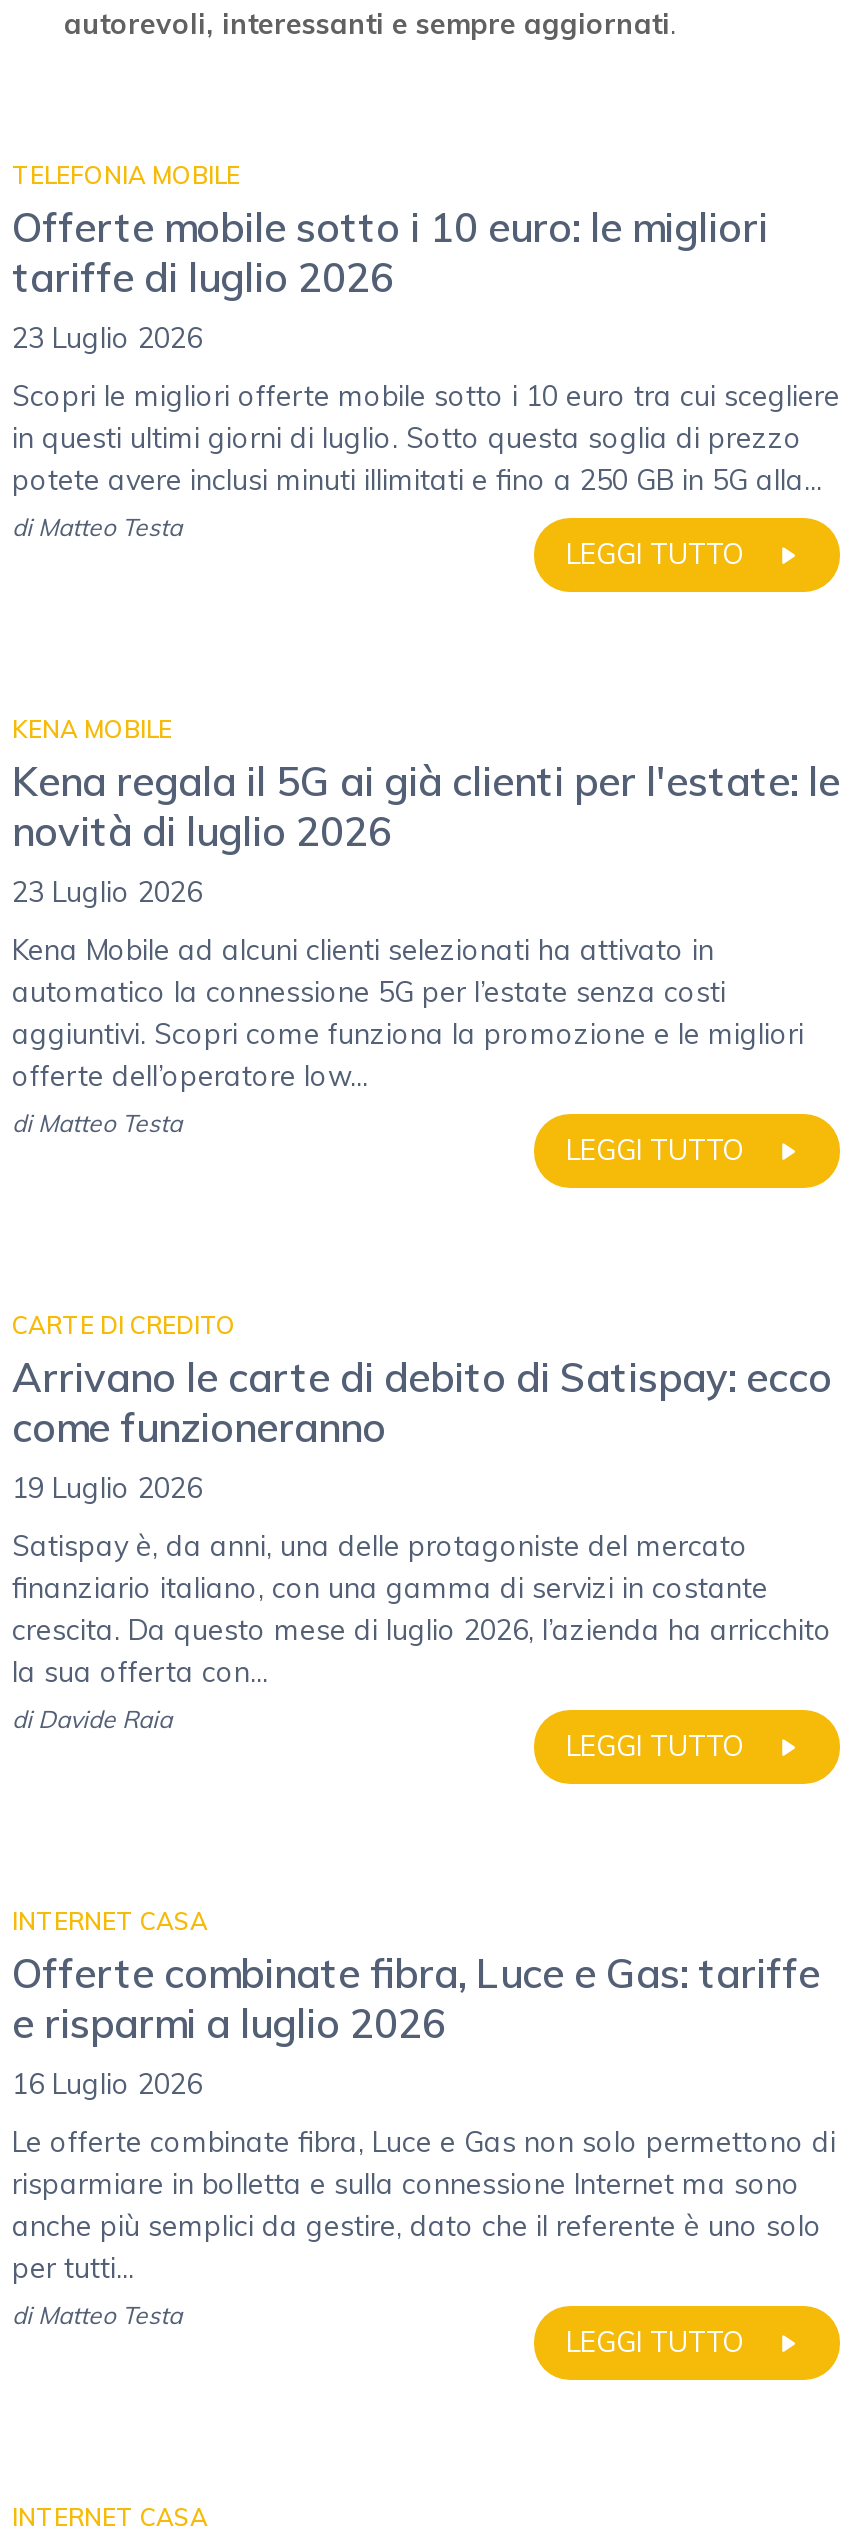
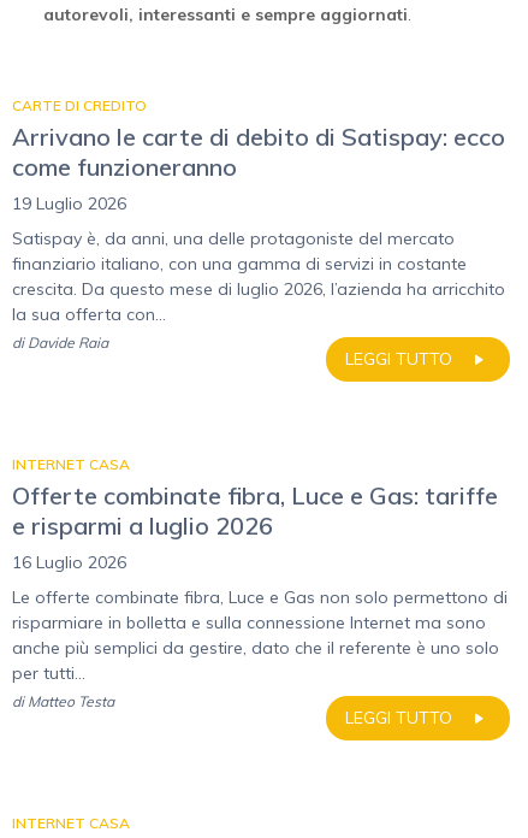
- TELEFONIA MOBILE
- Offerte mobile sotto i 10 euro: le migliori
- tariffe di luglio 2026
- 23 Luglio 2026
- Scopri le migliori offerte mobile sotto i 10 euro tra cui scegliere
- in questi ultimi giorni di luglio. Sotto questa soglia di prezzo
- potete avere inclusi minuti illimitati e fino a 250 GB in 5G alla...
- LEGGI TUTTO

- di Matteo Testa

- KENA MOBILE
- Kena regala il 5G ai già clienti per l'estate: le
- novità di luglio 2026
- 23 Luglio 2026
- Kena Mobile ad alcuni clienti selezionati ha attivato in
- automatico la connessione 5G per l’estate senza costi
- aggiuntivi. Scopri come funziona la promozione e le migliori
- offerte dell’operatore low...
- LEGGI TUTTO

- di Matteo Testa
